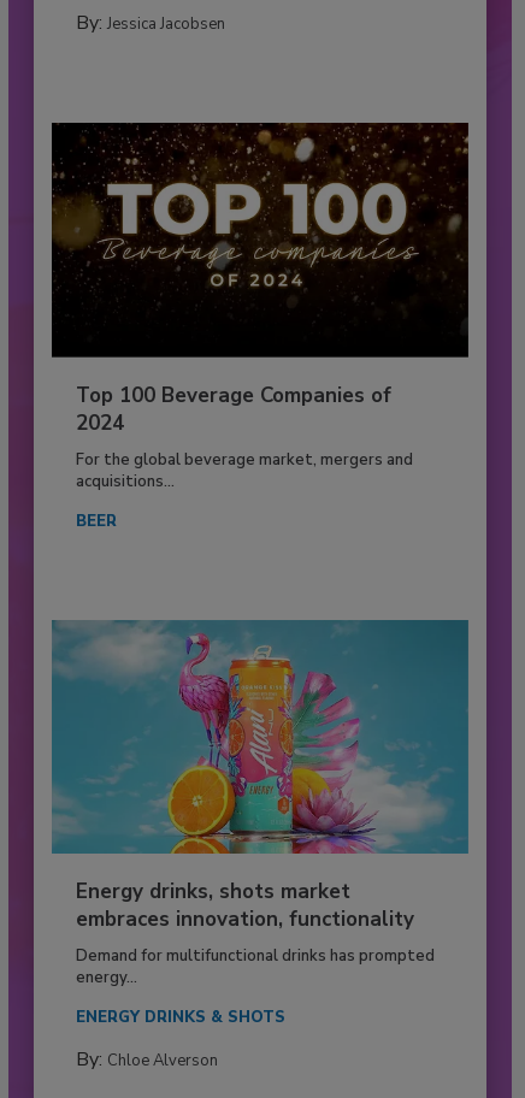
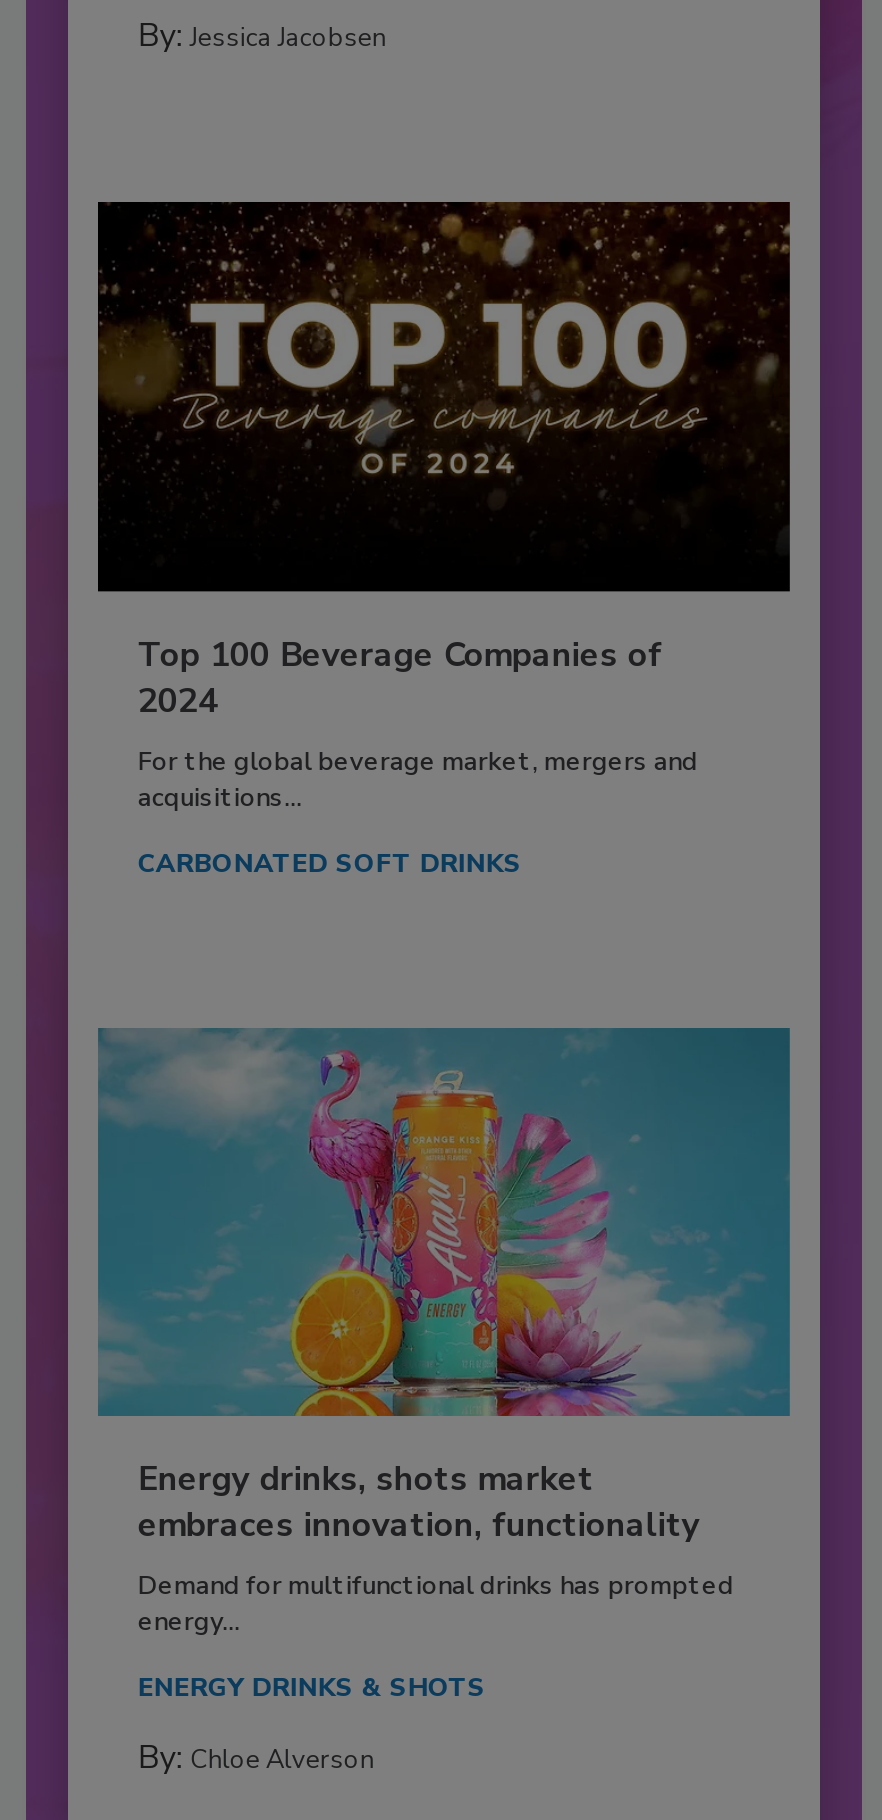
- BEER
+ CARBONATED SOFT DRINKS
